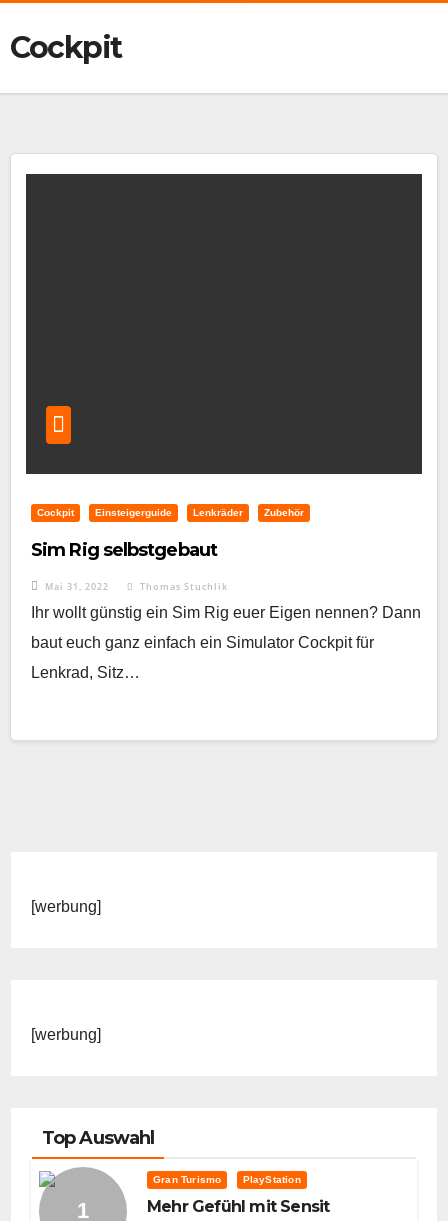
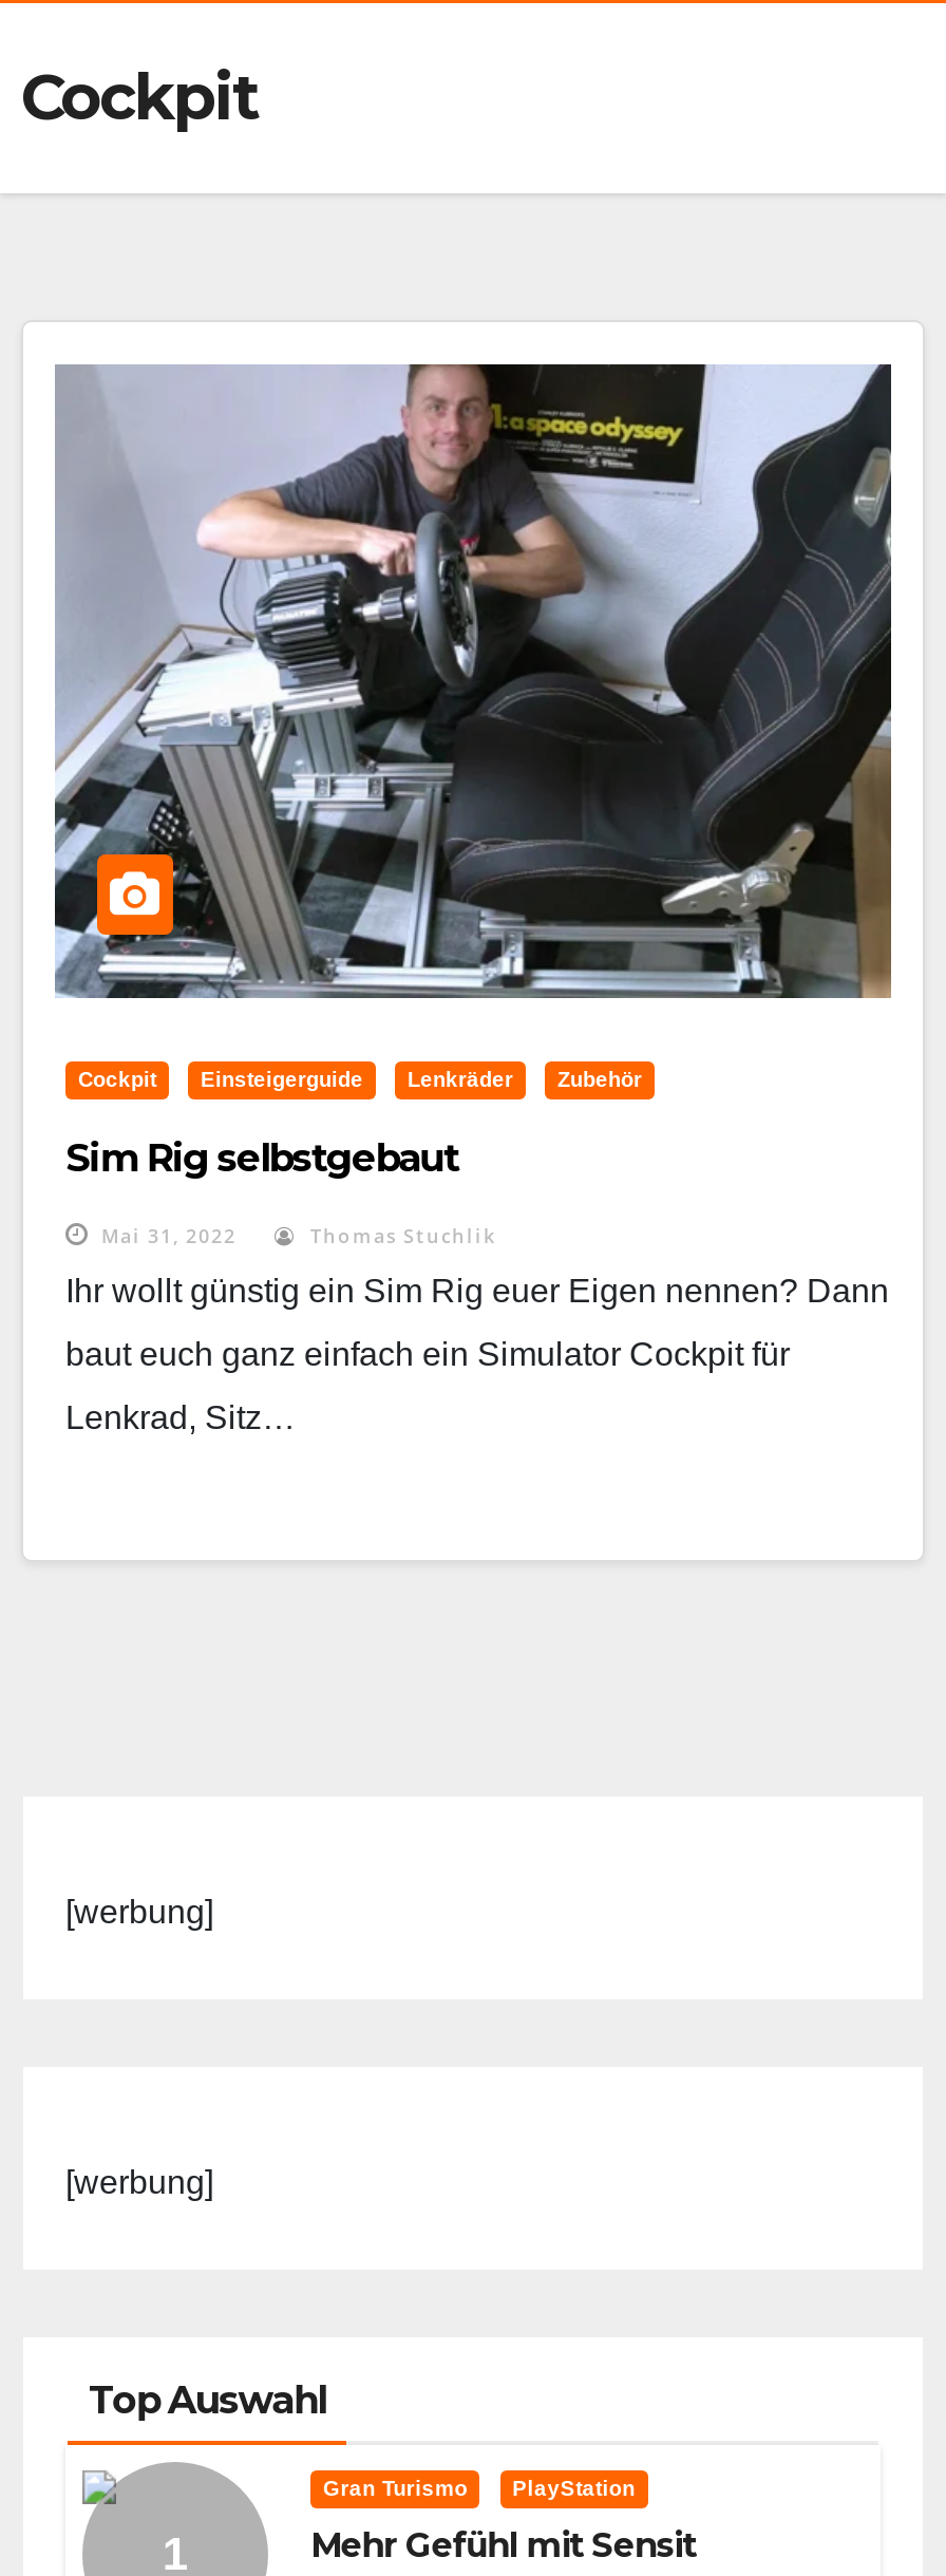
+ [image]
